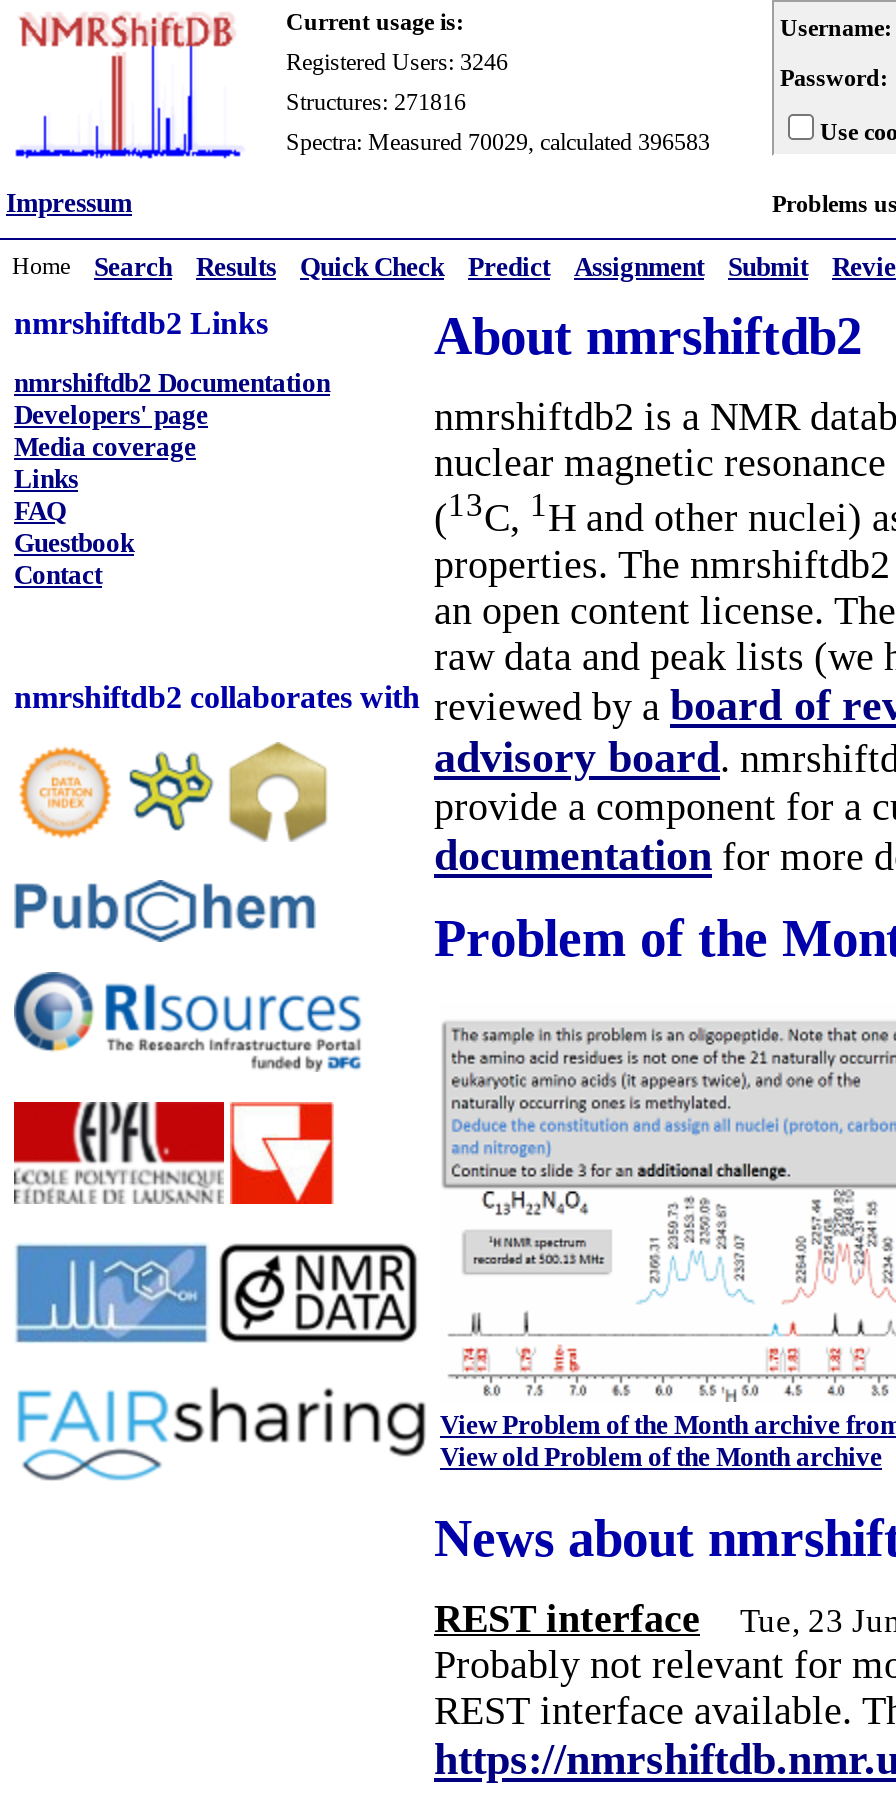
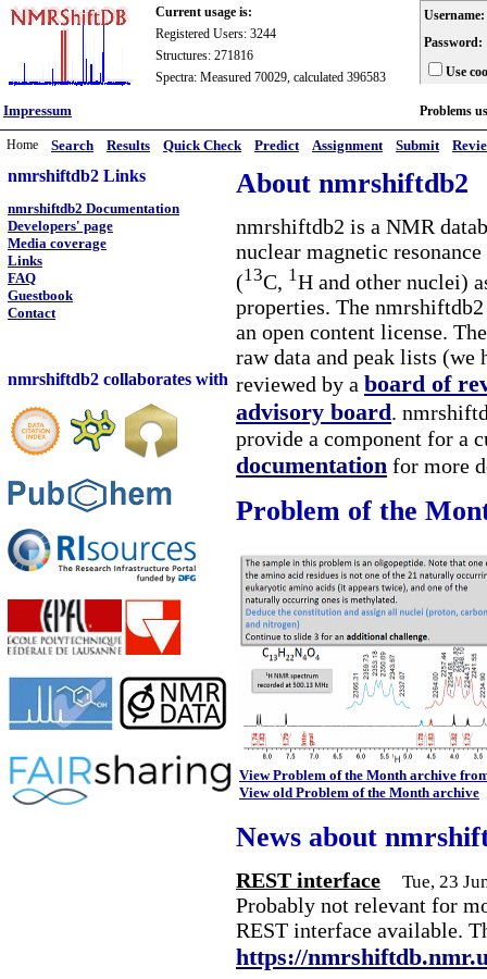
- Registered Users: 3246
+ Registered Users: 3244
